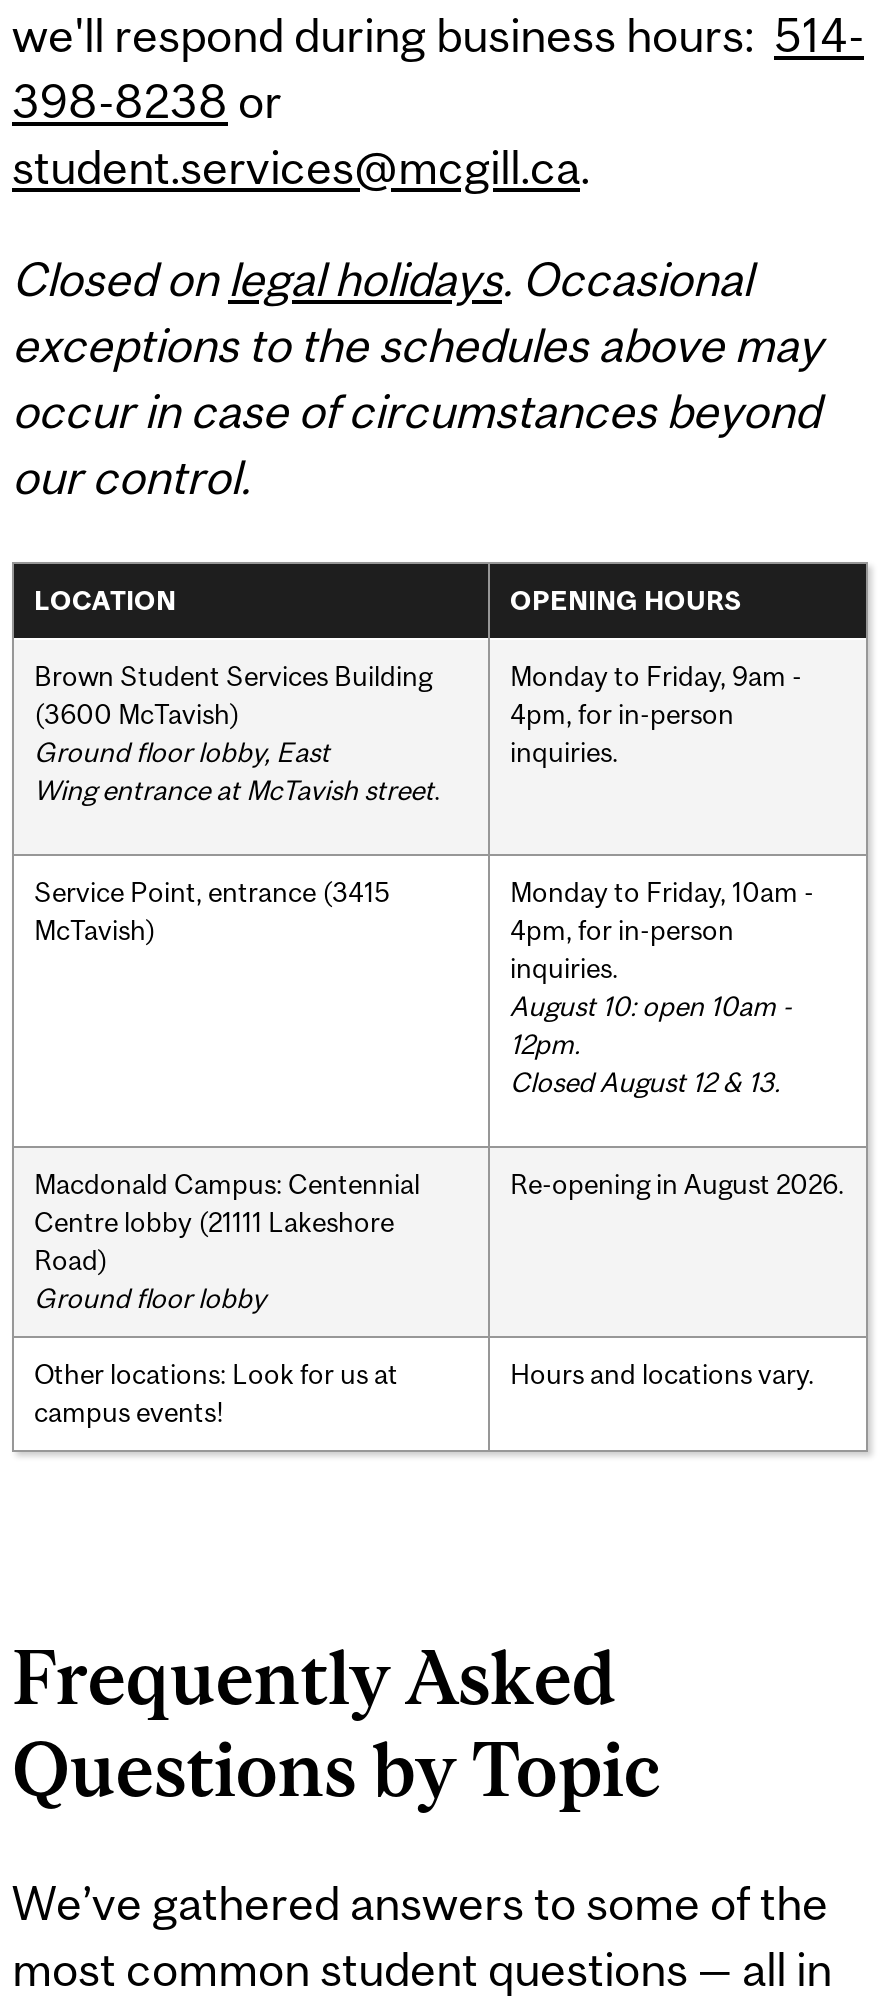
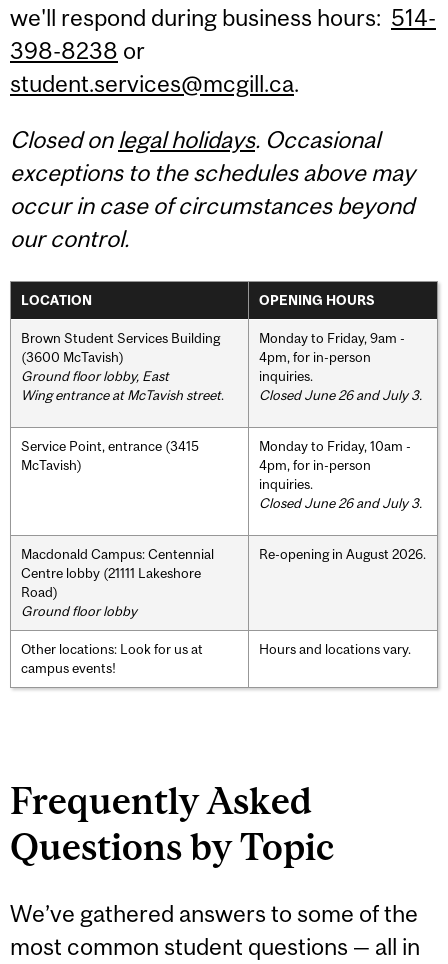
+ Closed June 26 and July 3.

- August 10: open 10am -
- 12pm.
- Closed August 12 & 13.
+ Closed June 26 and July 3.
